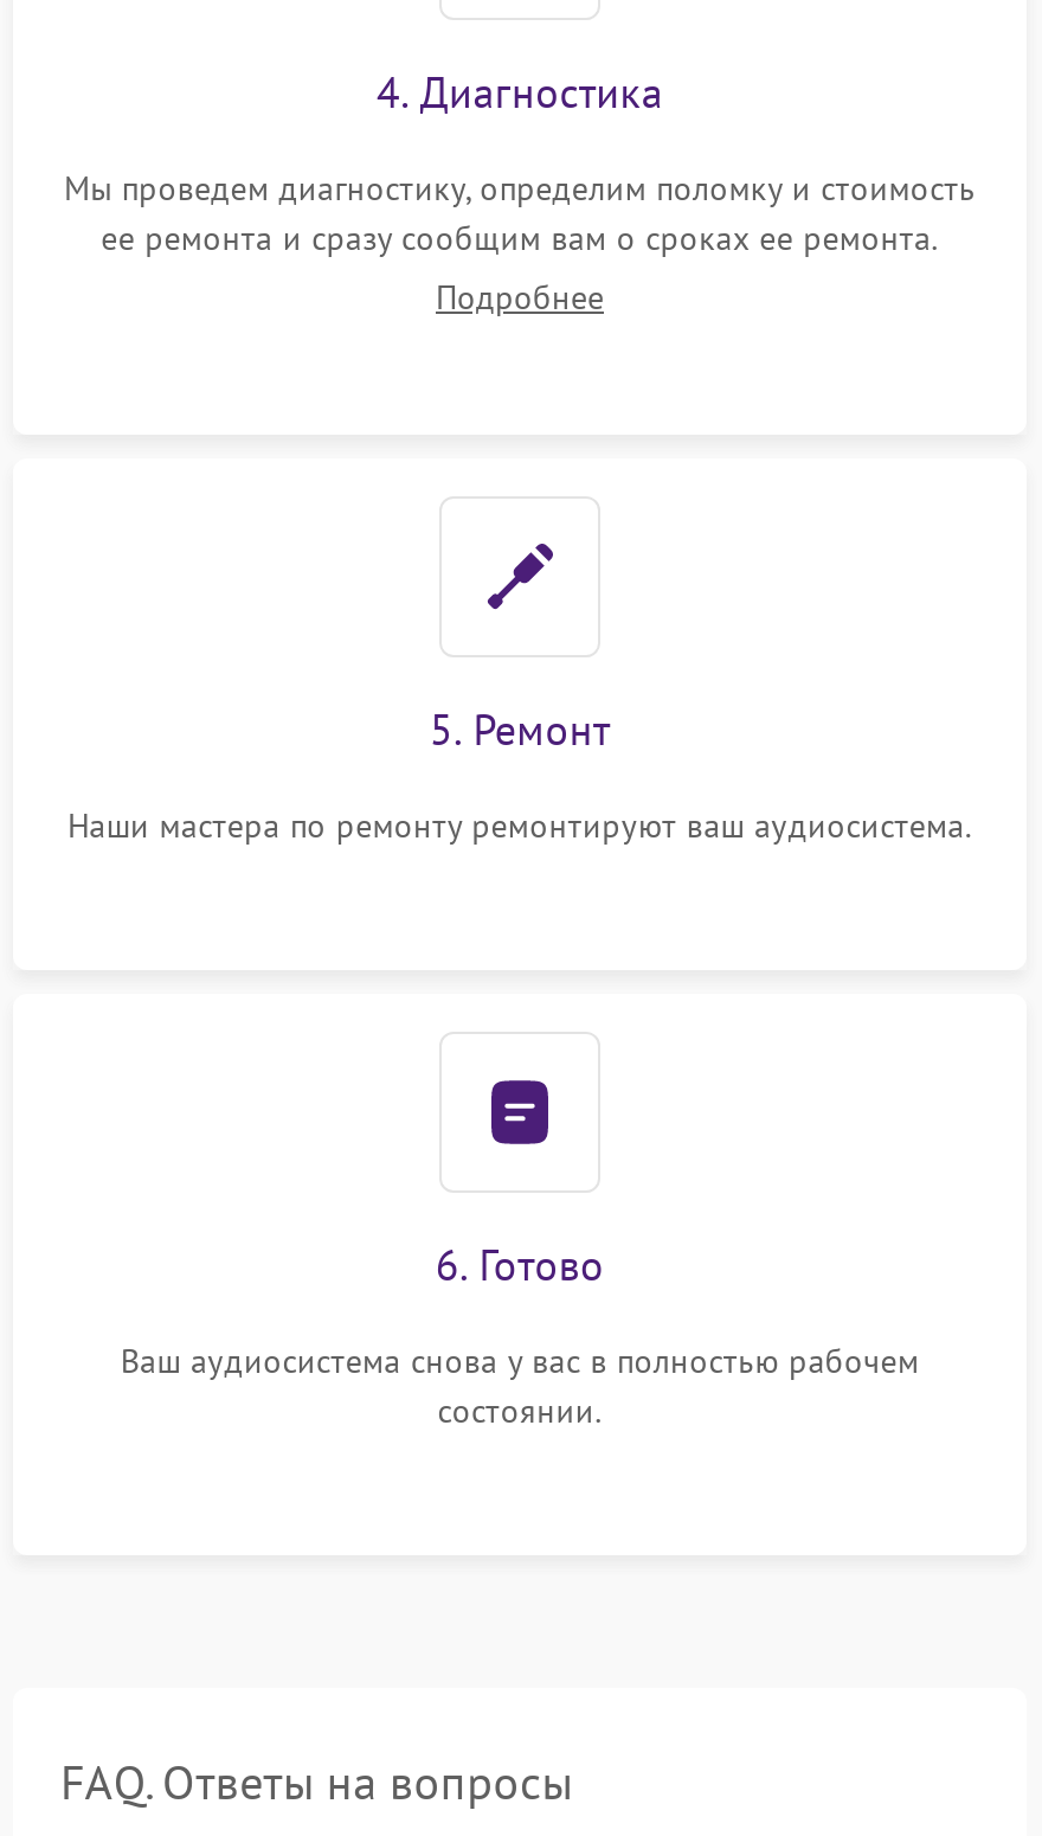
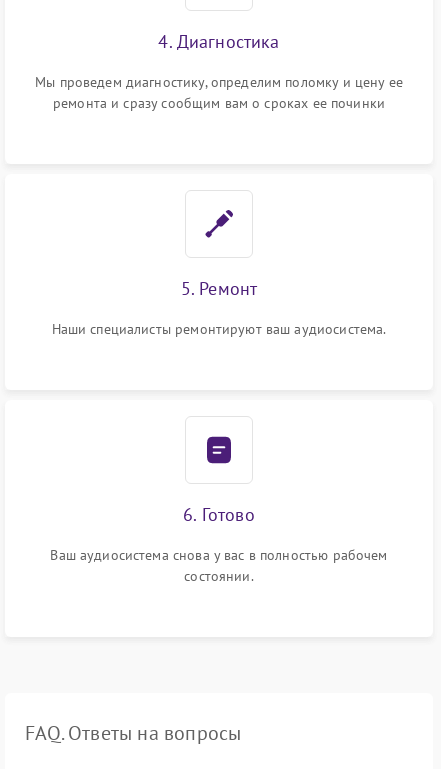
- Мы проведем диагностику, определим поломку и стоимость
- ее ремонта и сразу сообщим вам о сроках ее ремонта.
- Подробнее
+ Мы проведем диагностику, определим поломку и цену ее
+ ремонта и сразу сообщим вам о сроках ее починки

- Наши мастера по ремонту ремонтируют ваш аудиосистема.
+ Наши специалисты ремонтируют ваш аудиосистема.
